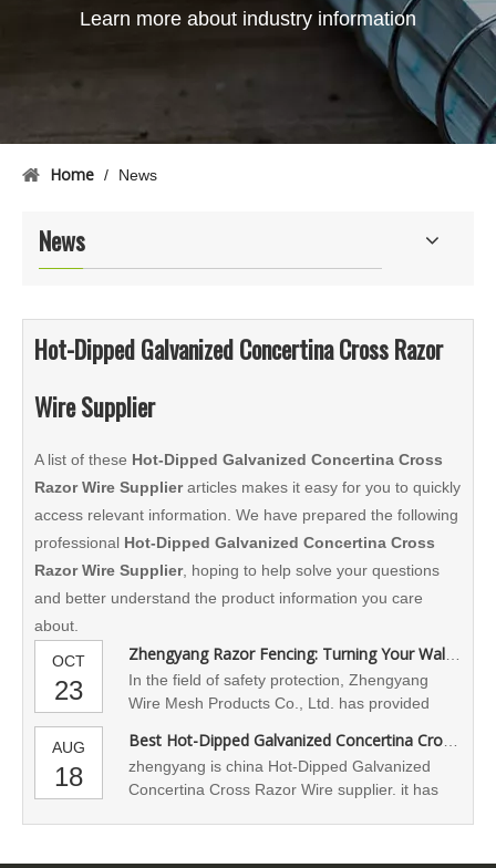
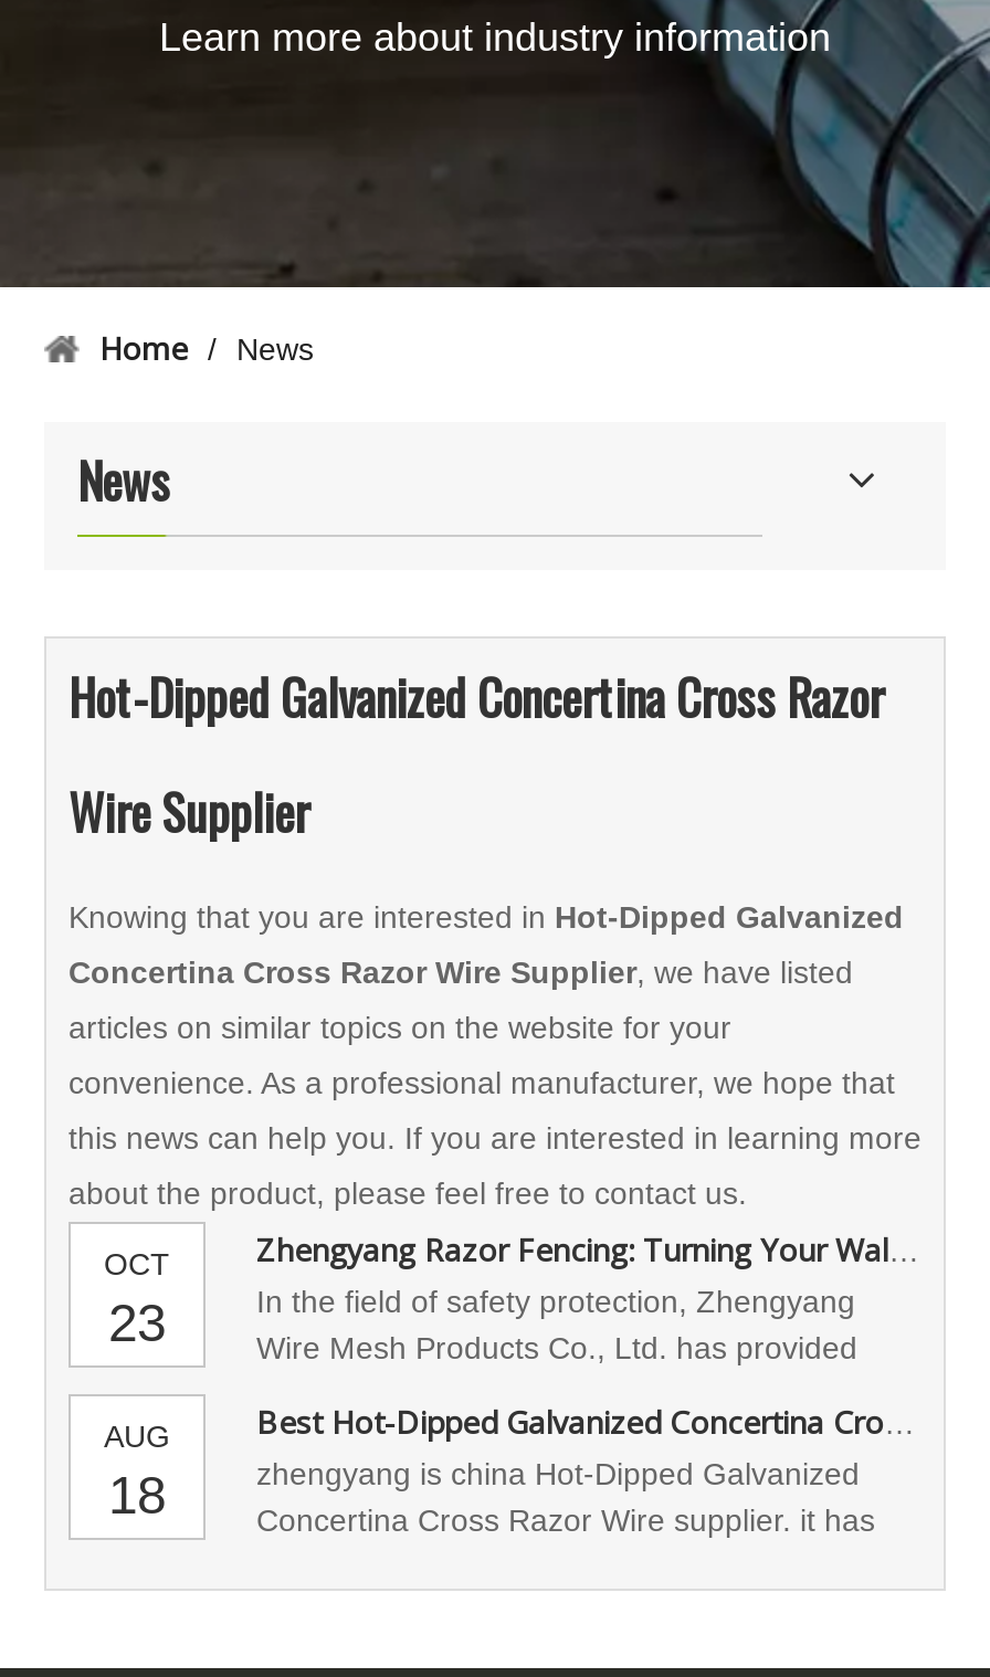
- A list of these Hot-Dipped Galvanized Concertina Cross
- Razor Wire Supplier articles makes it easy for you to quickly
- access relevant information. We have prepared the following
- professional Hot-Dipped Galvanized Concertina Cross
- Razor Wire Supplier, hoping to help solve your questions
- and better understand the product information you care
- about.
+ Knowing that you are interested in Hot-Dipped Galvanized
+ Concertina Cross Razor Wire Supplier, we have listed
+ articles on similar topics on the website for your
+ convenience. As a professional manufacturer, we hope that
+ this news can help you. If you are interested in learning more
+ about the product, please feel free to contact us.
